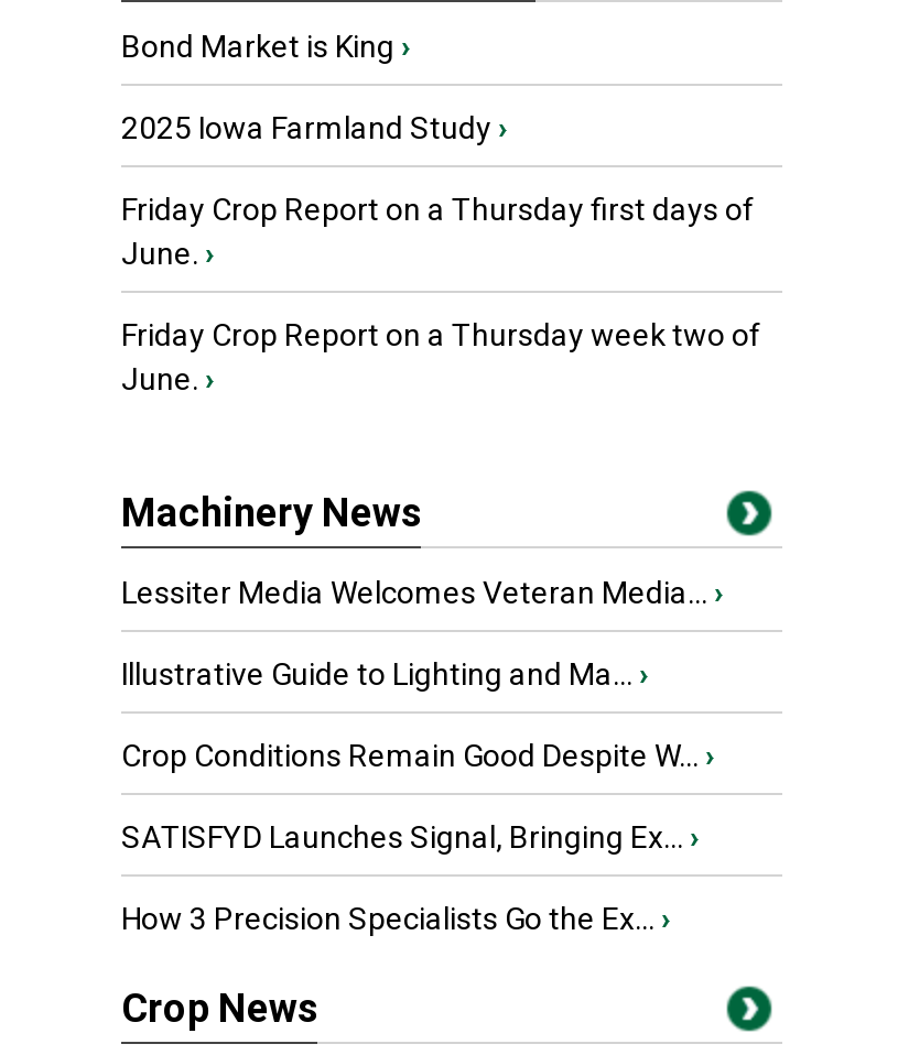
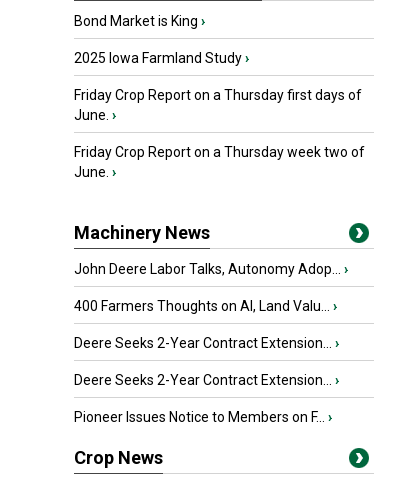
- Lessiter Media Welcomes Veteran Media... ›
+ John Deere Labor Talks, Autonomy Adop... ›

- Illustrative Guide to Lighting and Ma... ›
+ 400 Farmers Thoughts on AI, Land Valu... ›

- Crop Conditions Remain Good Despite W... ›
+ Deere Seeks 2-Year Contract Extension... ›

- SATISFYD Launches Signal, Bringing Ex... ›
+ Deere Seeks 2-Year Contract Extension... ›

- How 3 Precision Specialists Go the Ex... ›
+ Pioneer Issues Notice to Members on F... ›
